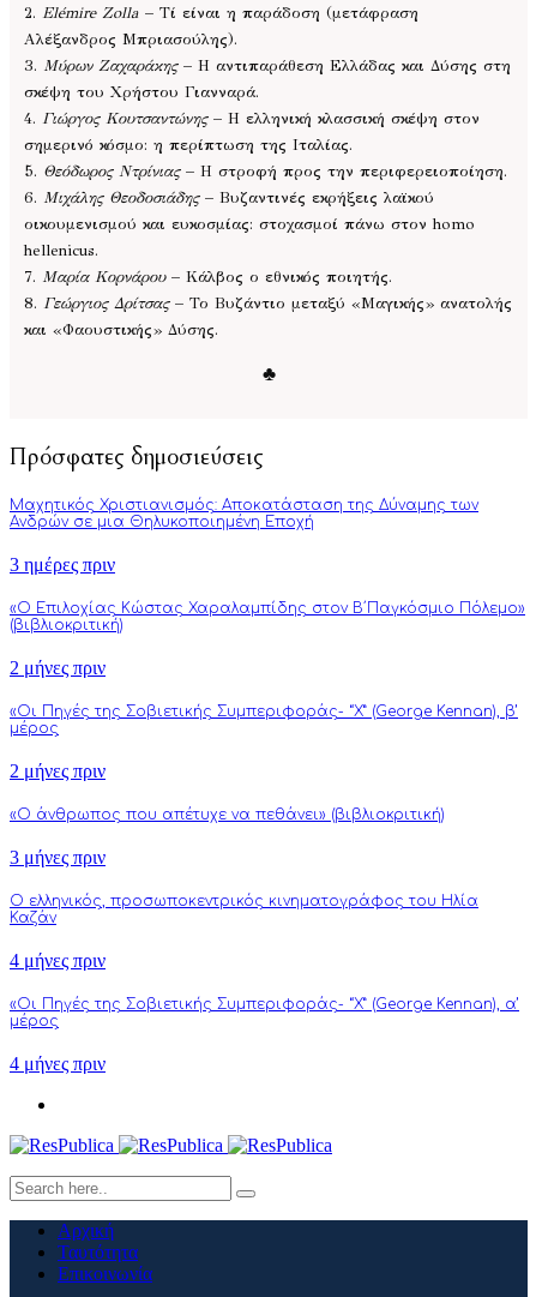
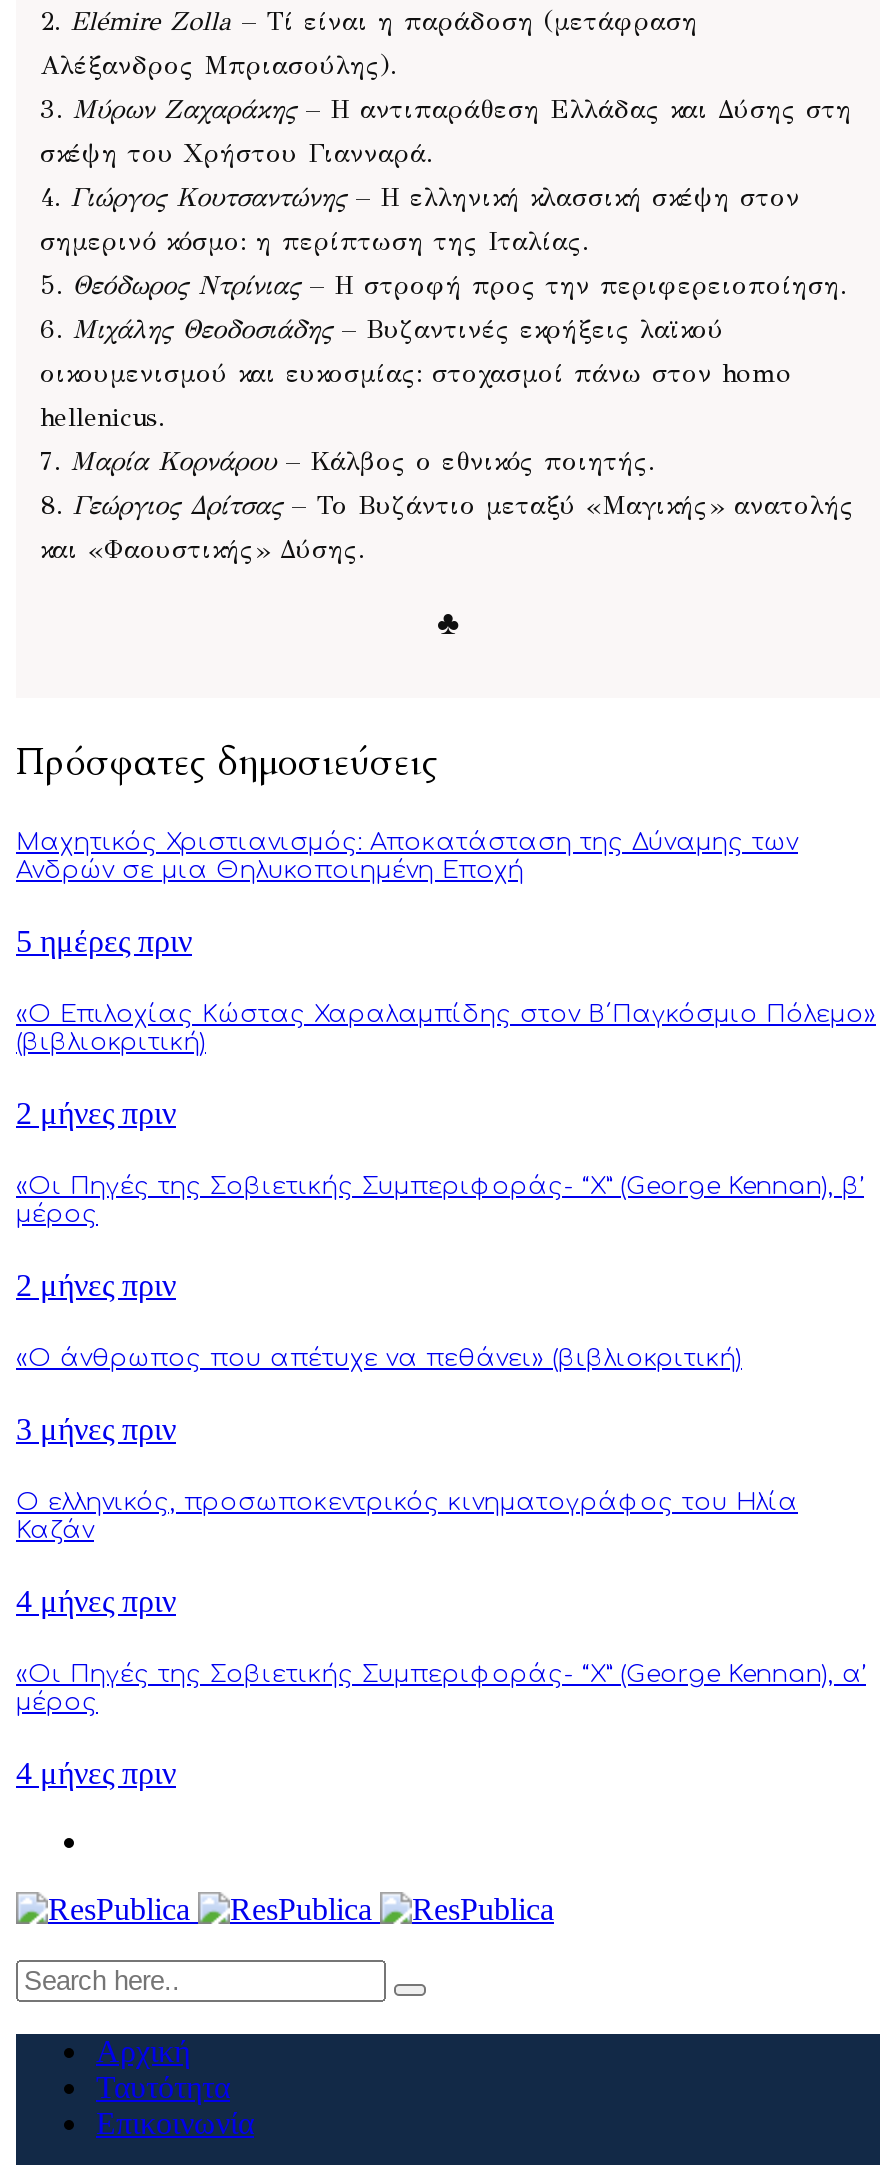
- 3 ημέρες πριν
+ 5 ημέρες πριν
